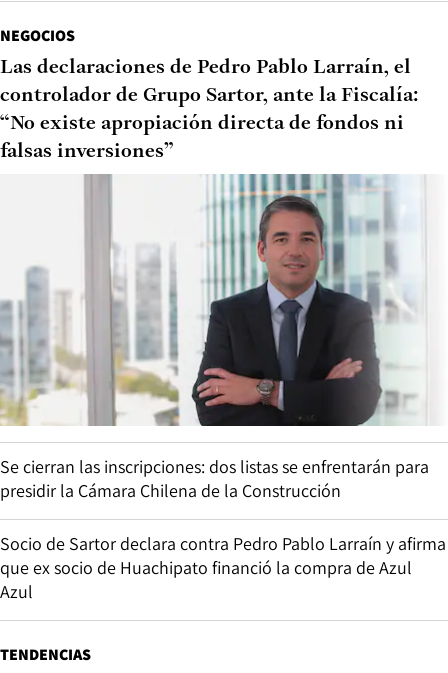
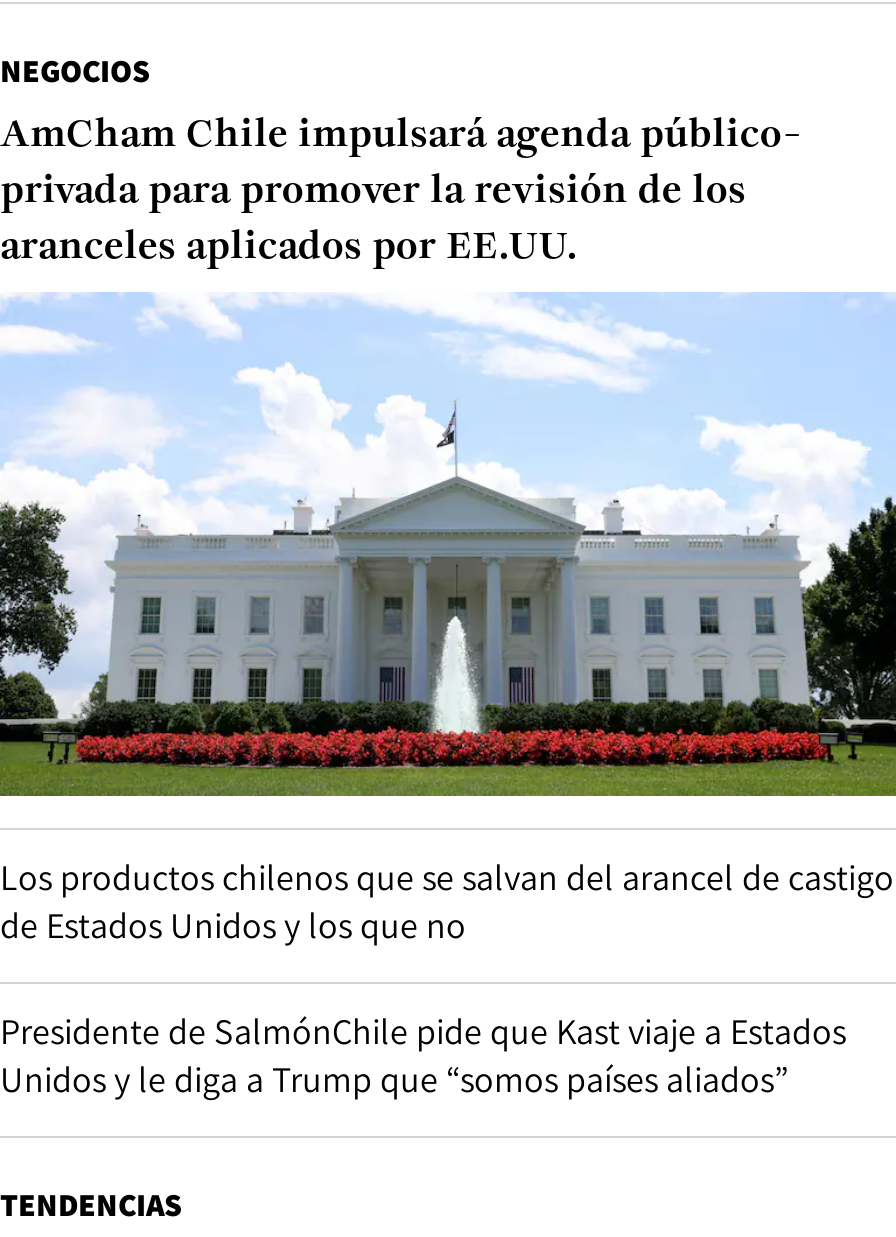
- Las declaraciones de Pedro Pablo Larraín, el
- controlador de Grupo Sartor, ante la Fiscalía:
- “No existe apropiación directa de fondos ni
- falsas inversiones”
+ AmCham Chile impulsará agenda público-
+ privada para promover la revisión de los
+ aranceles aplicados por EE.UU.

- [image]
- Se cierran las inscripciones: dos listas se enfrentarán para
- presidir la Cámara Chilena de la Construcción
+ [image]
+ Los productos chilenos que se salvan del arancel de castigo
+ de Estados Unidos y los que no

- Socio de Sartor declara contra Pedro Pablo Larraín y afirma
- que ex socio de Huachipato financió la compra de Azul
- Azul
+ Presidente de SalmónChile pide que Kast viaje a Estados
+ Unidos y le diga a Trump que “somos países aliados”
